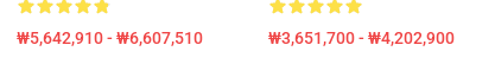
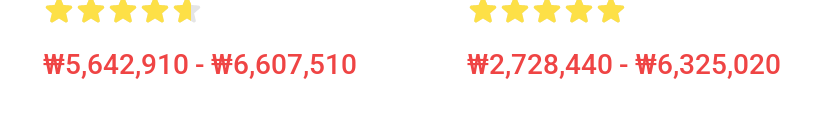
- ₩3,651,700 - ₩4,202,900
+ ₩2,728,440 - ₩6,325,020
